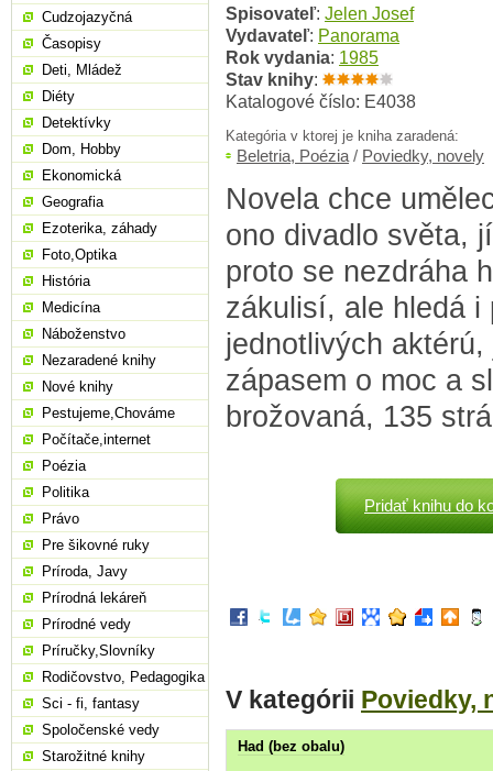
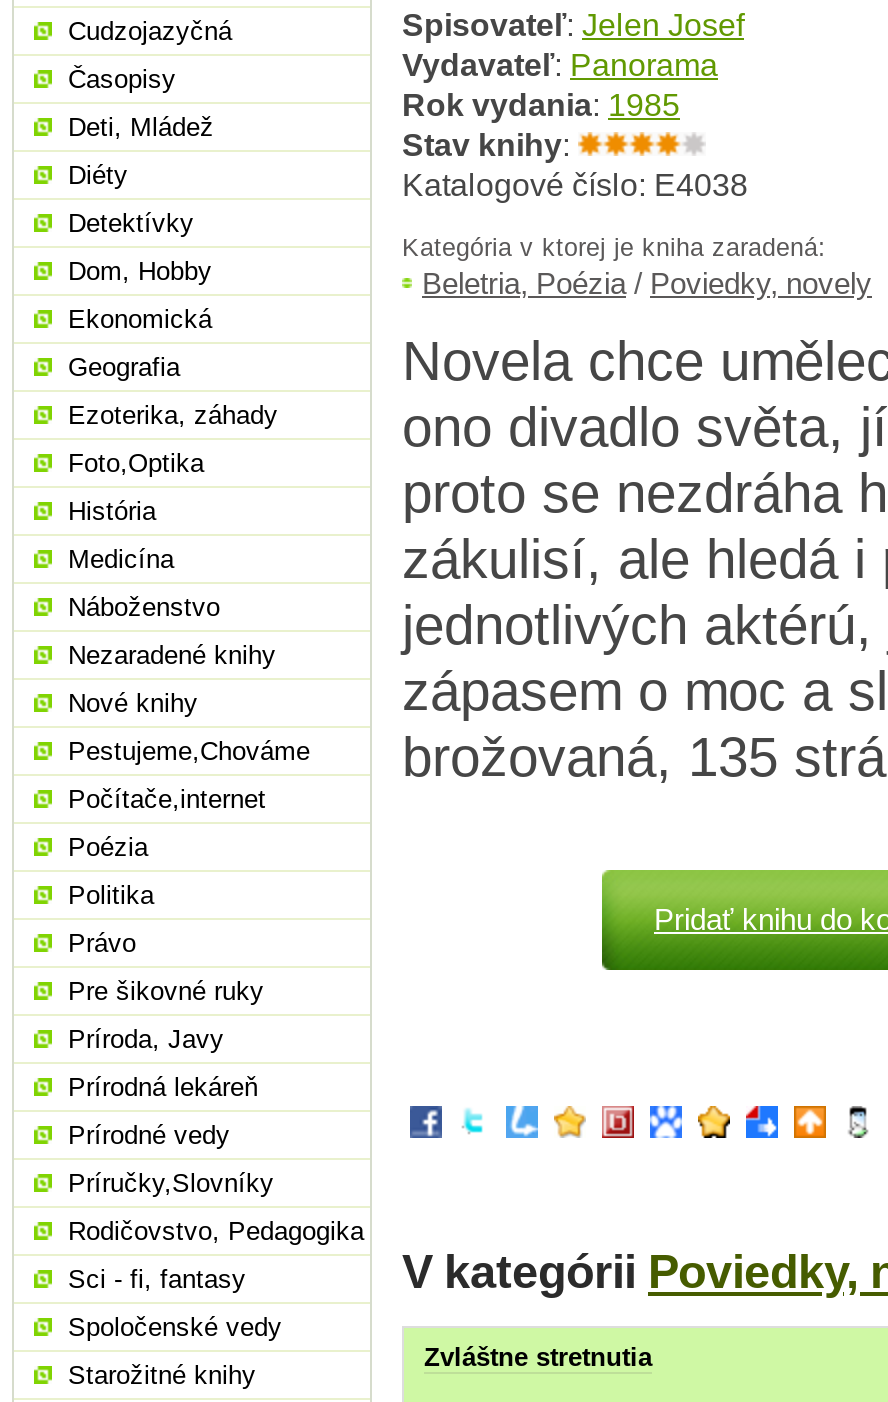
- Had (bez obalu)
+ Zvláštne stretnutia
